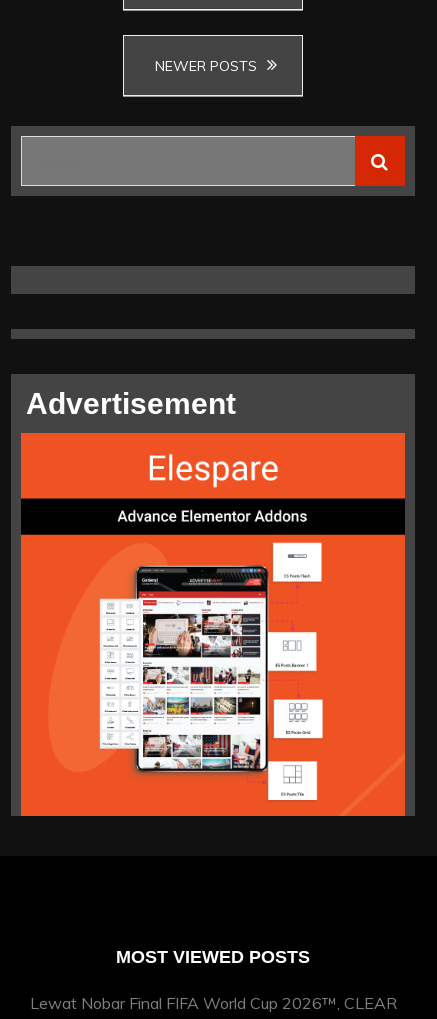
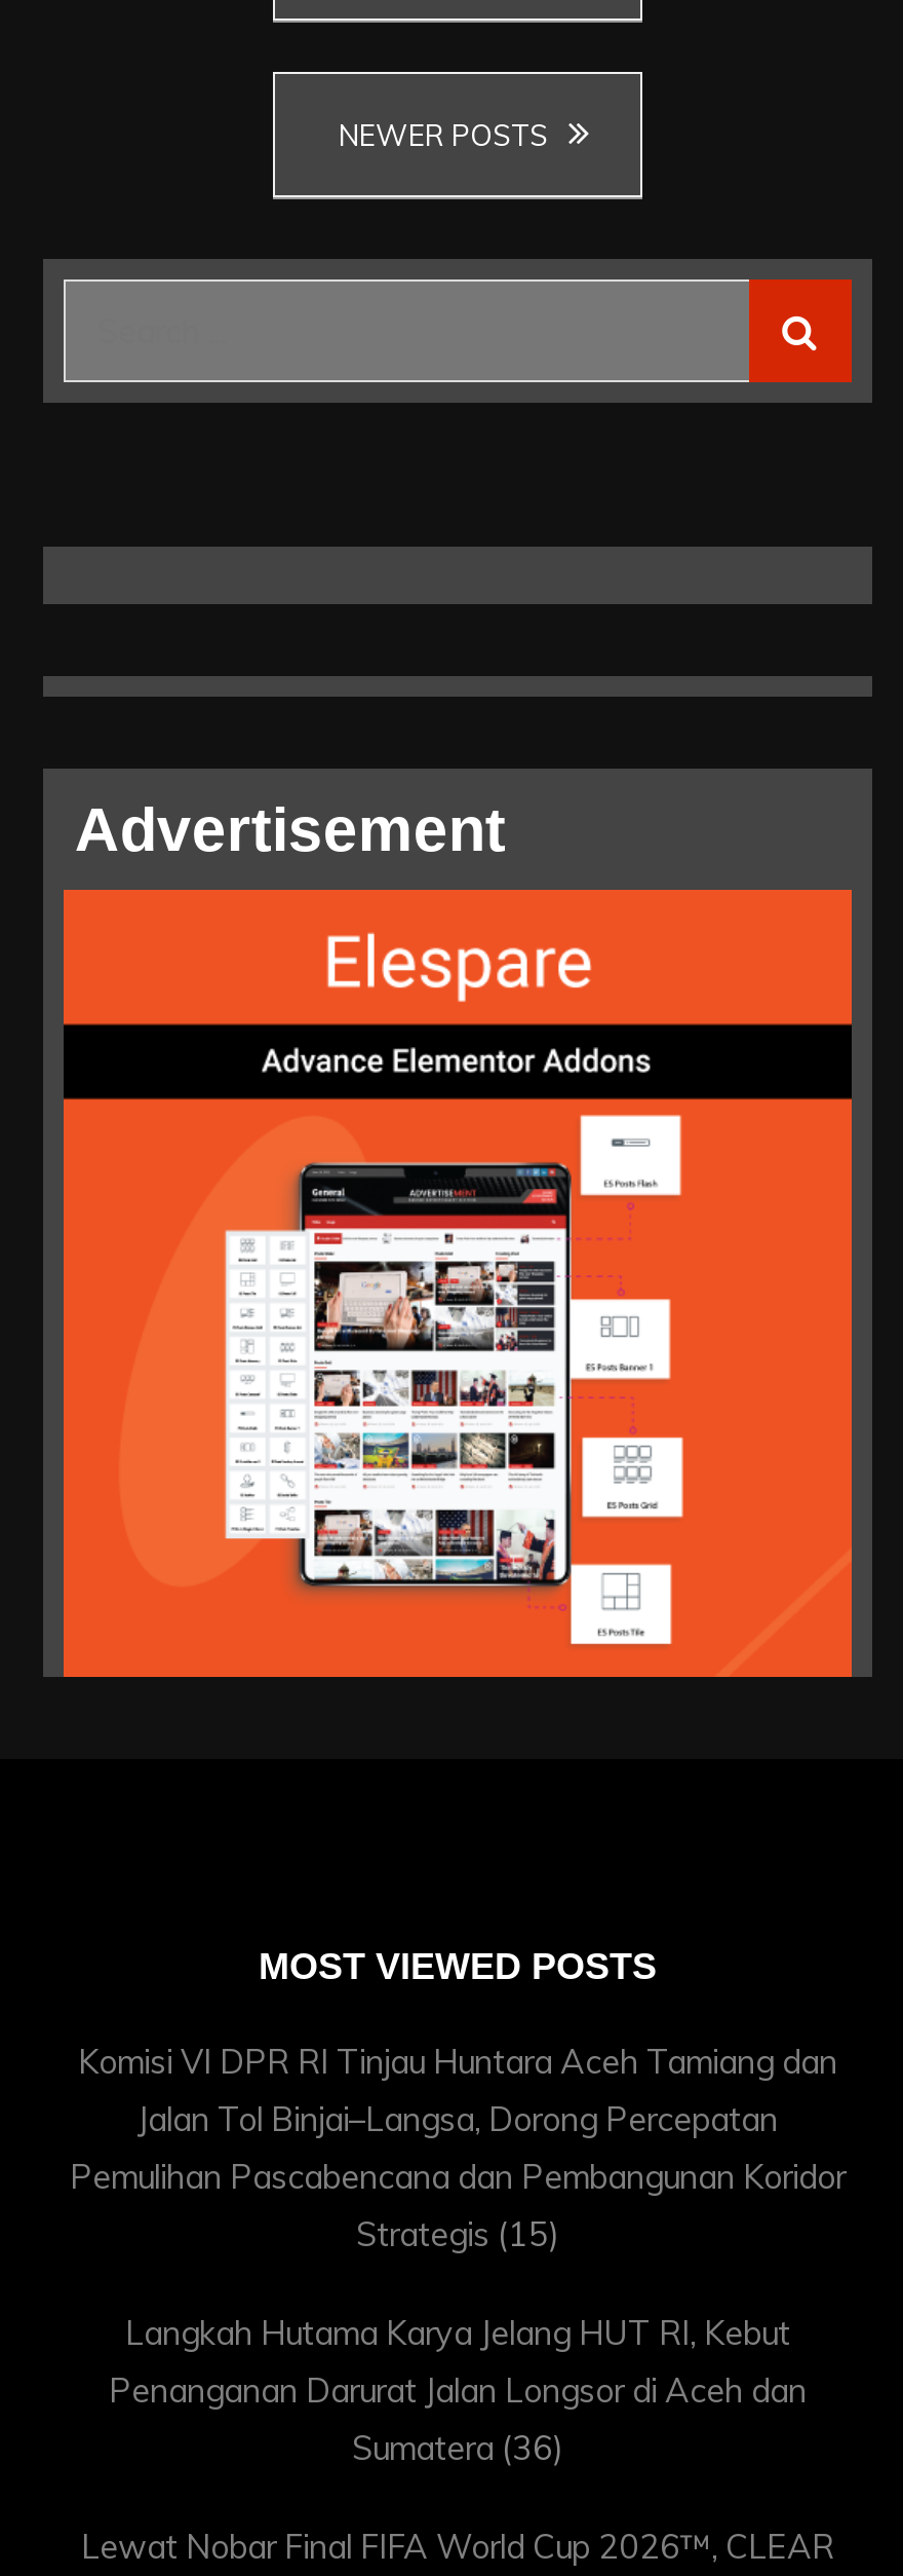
+ Komisi VI DPR RI Tinjau Huntara Aceh Tamiang dan
+ Jalan Tol Binjai–Langsa, Dorong Percepatan
+ Pemulihan Pascabencana dan Pembangunan Koridor
+ Strategis (15)
+ Langkah Hutama Karya Jelang HUT RI, Kebut
+ Penanganan Darurat Jalan Longsor di Aceh dan
+ Sumatera (36)
